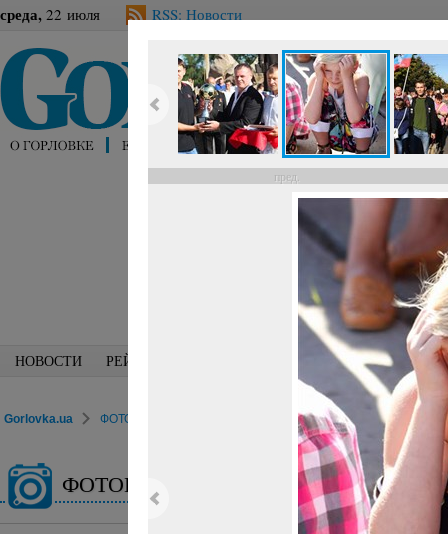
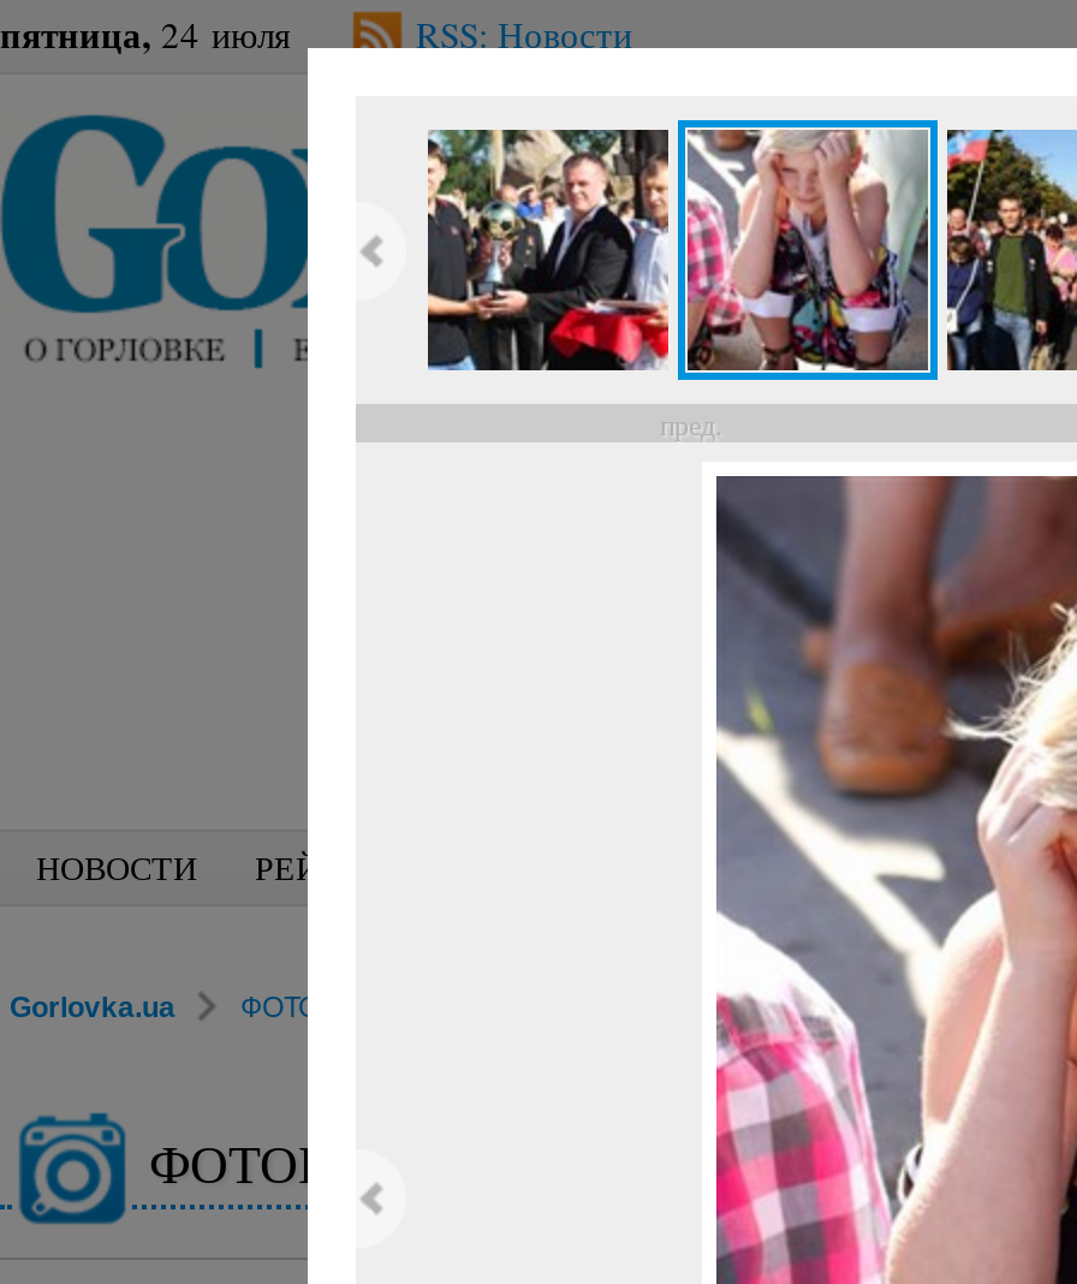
- среда, 22 июля
+ пятница, 24 июля
